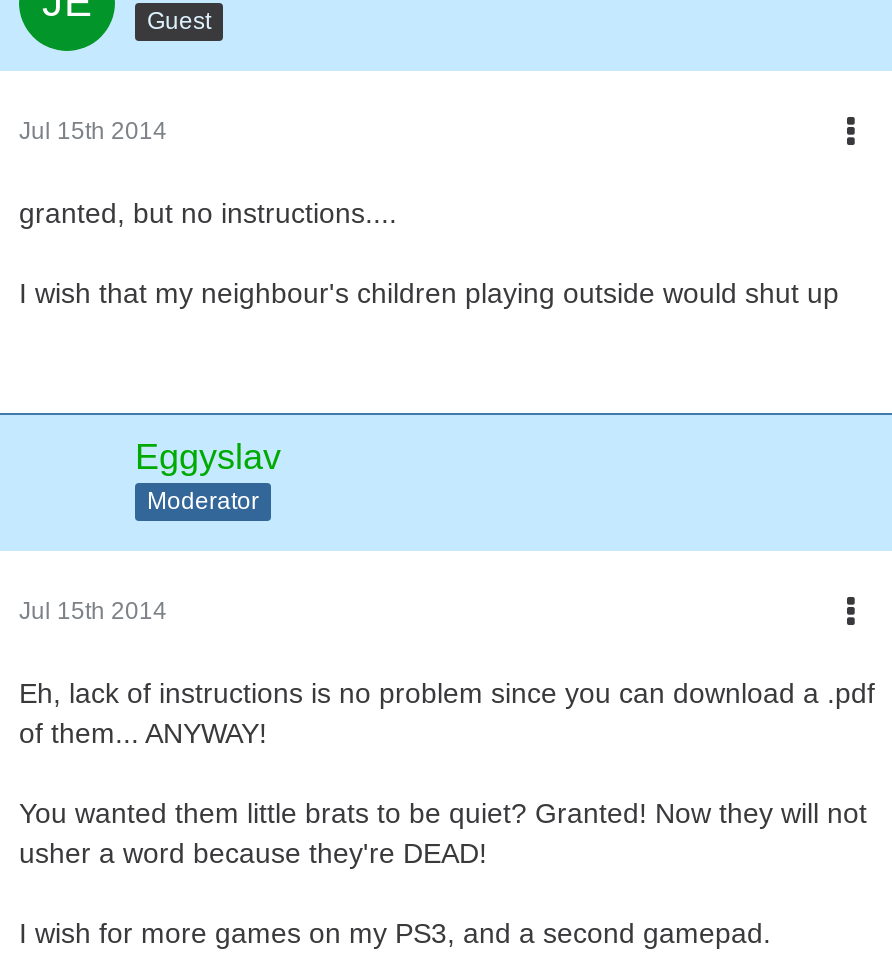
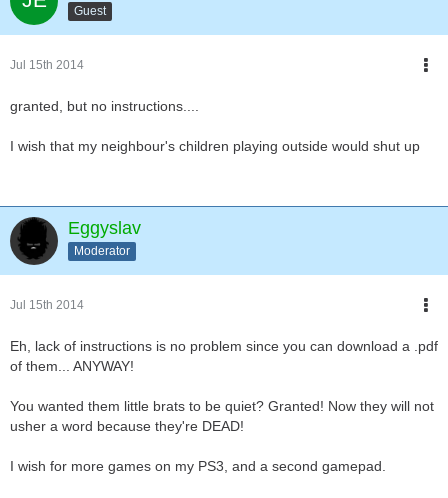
+ [image]
